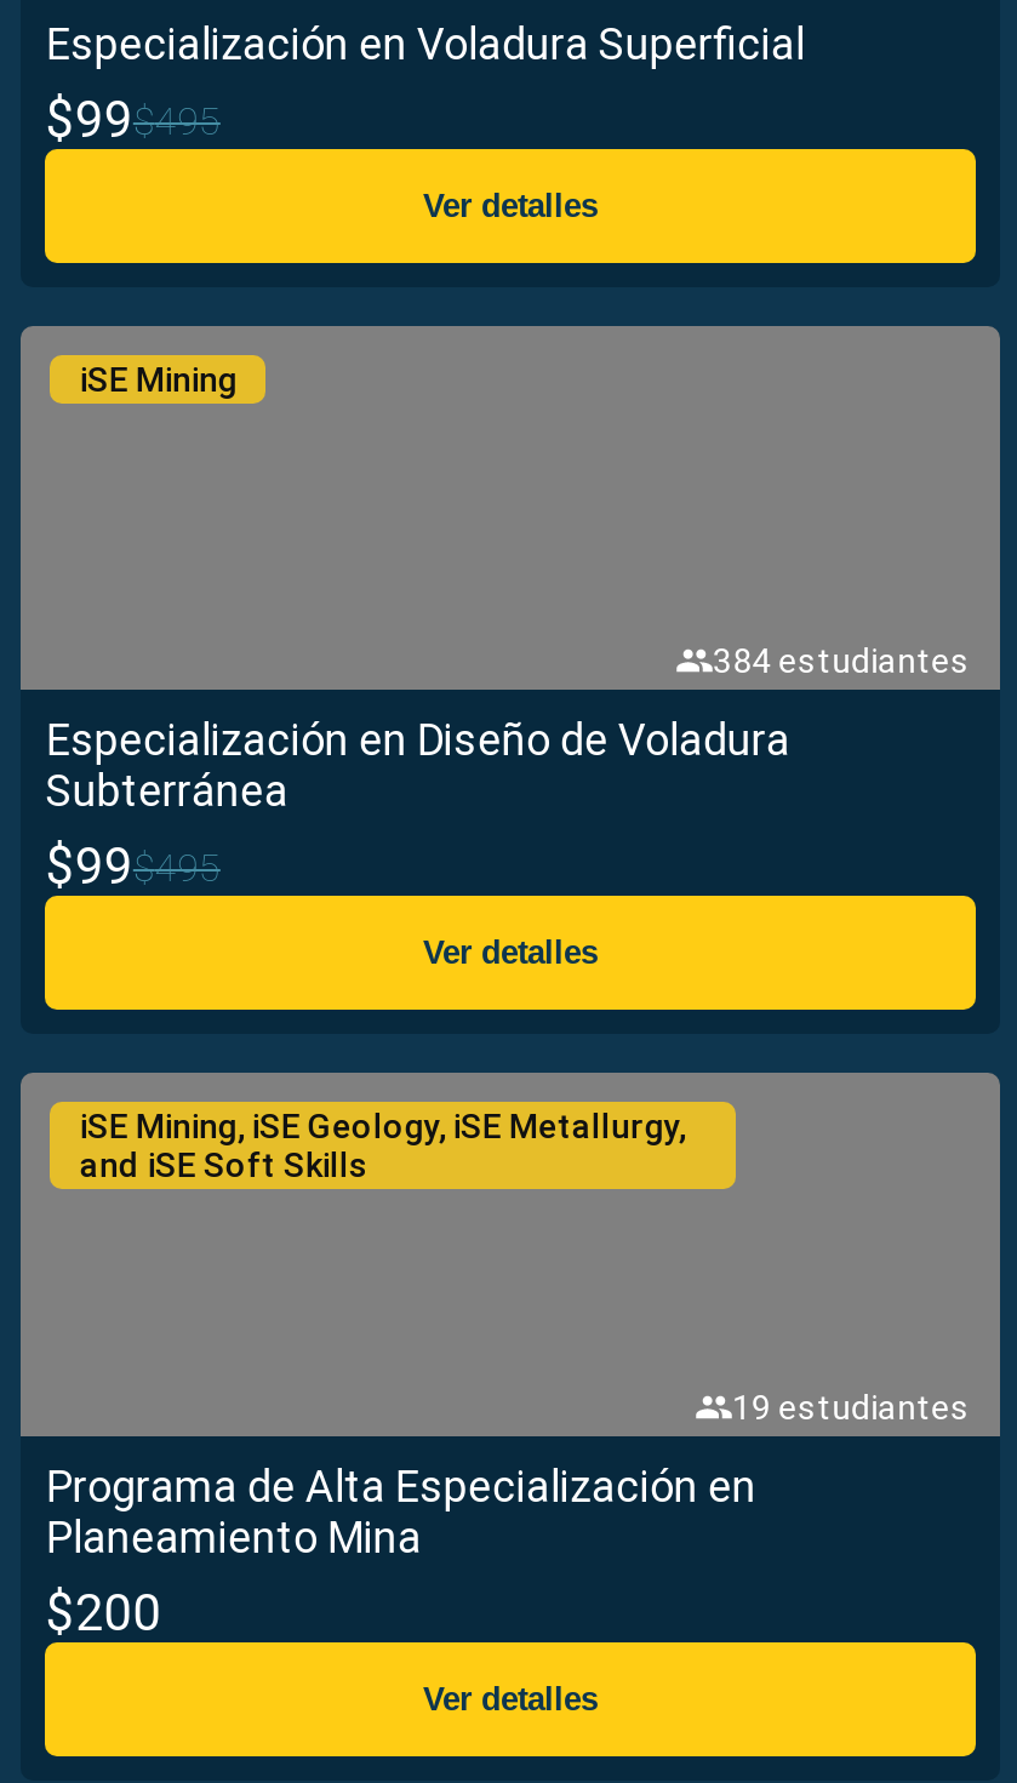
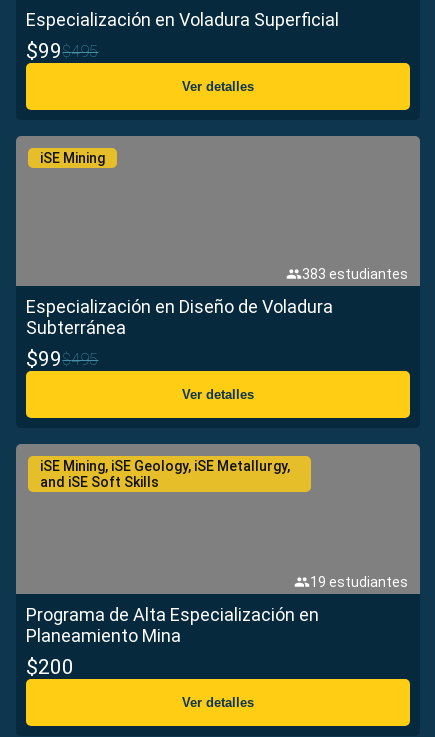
- 384 estudiantes
+ 383 estudiantes
